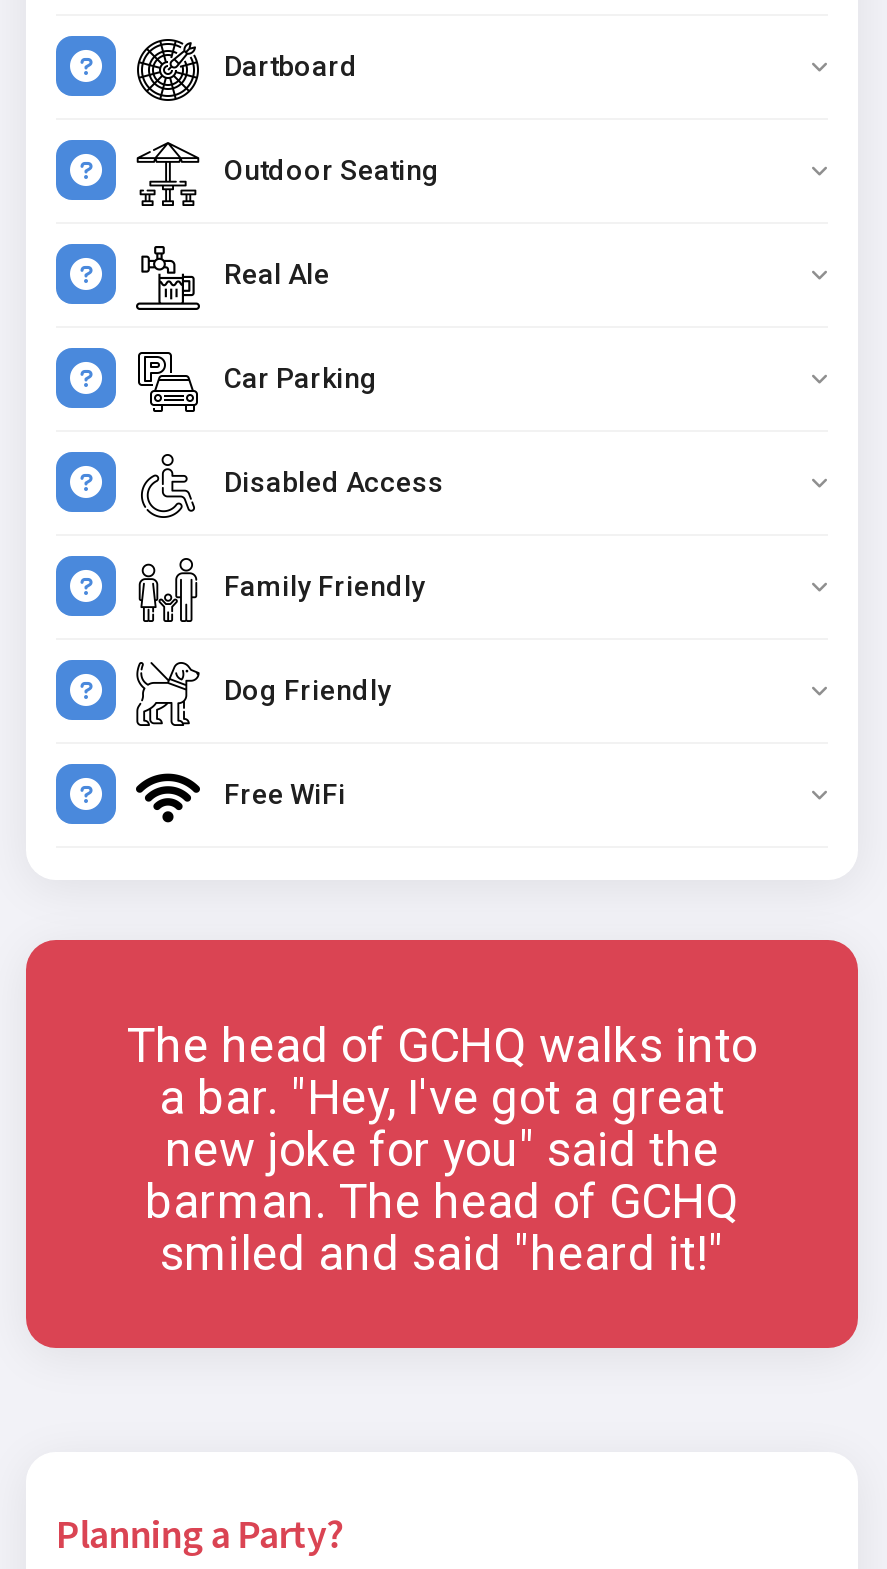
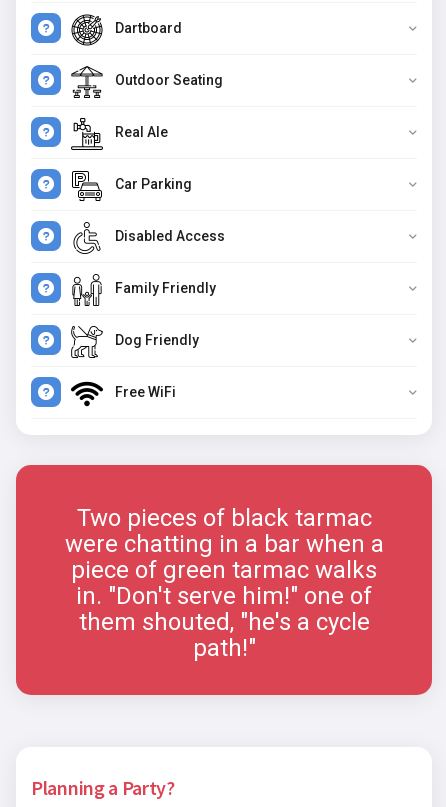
- The head of GCHQ walks into
- a bar. "Hey, I've got a great
- new joke for you" said the
- barman. The head of GCHQ
- smiled and said "heard it!"
+ Two pieces of black tarmac
+ were chatting in a bar when a
+ piece of green tarmac walks
+ in. "Don't serve him!" one of
+ them shouted, "he's a cycle
+ path!"
